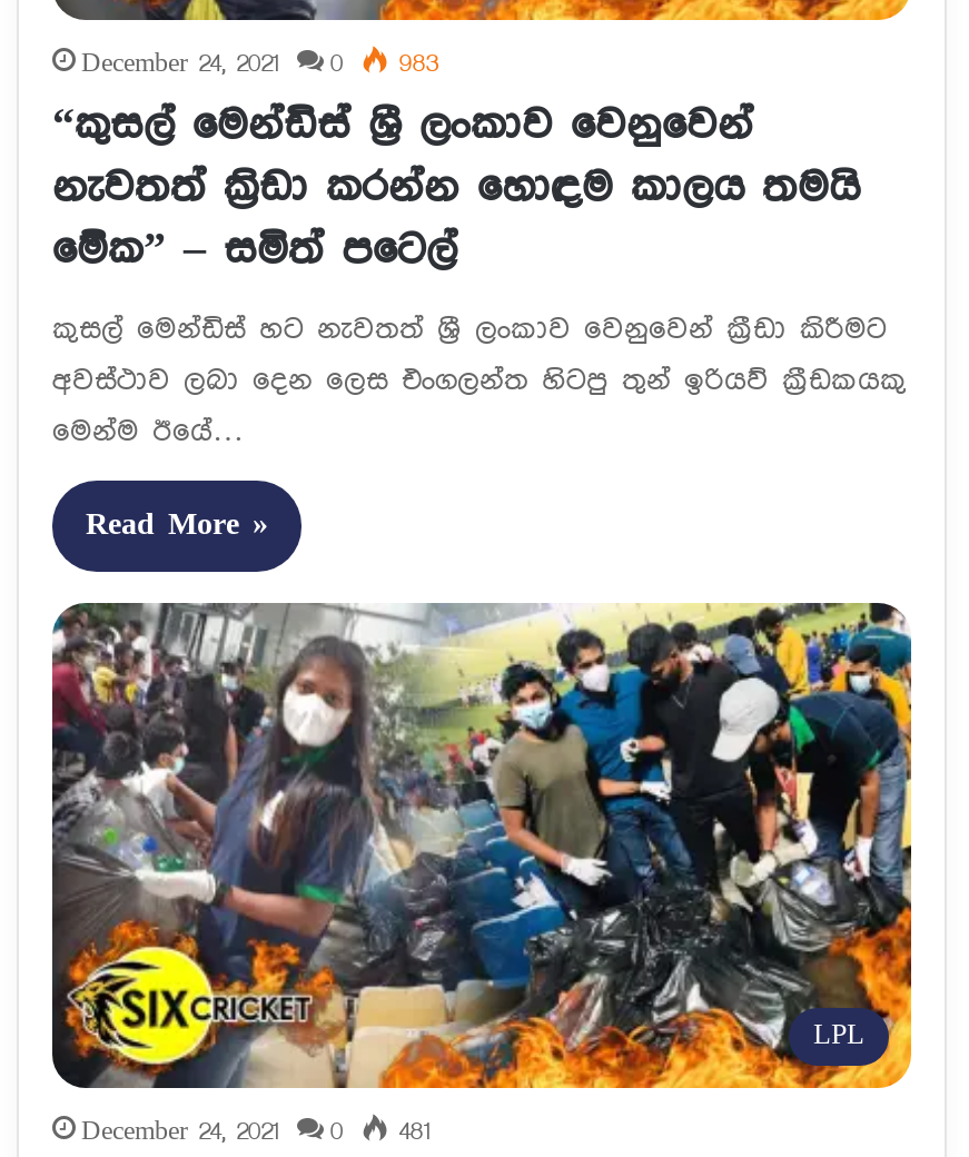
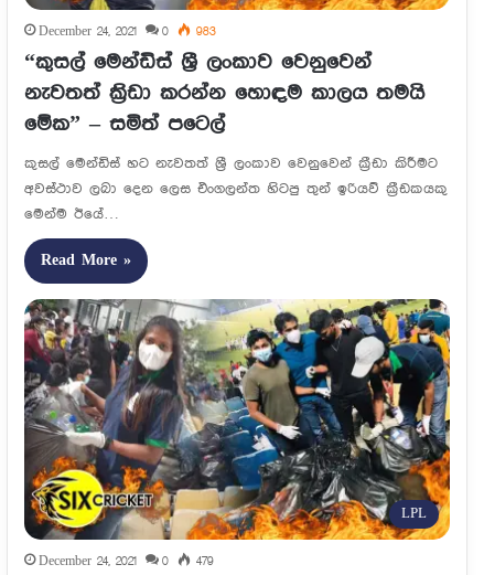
- December 24, 2021 0 481
+ December 24, 2021 0 479
